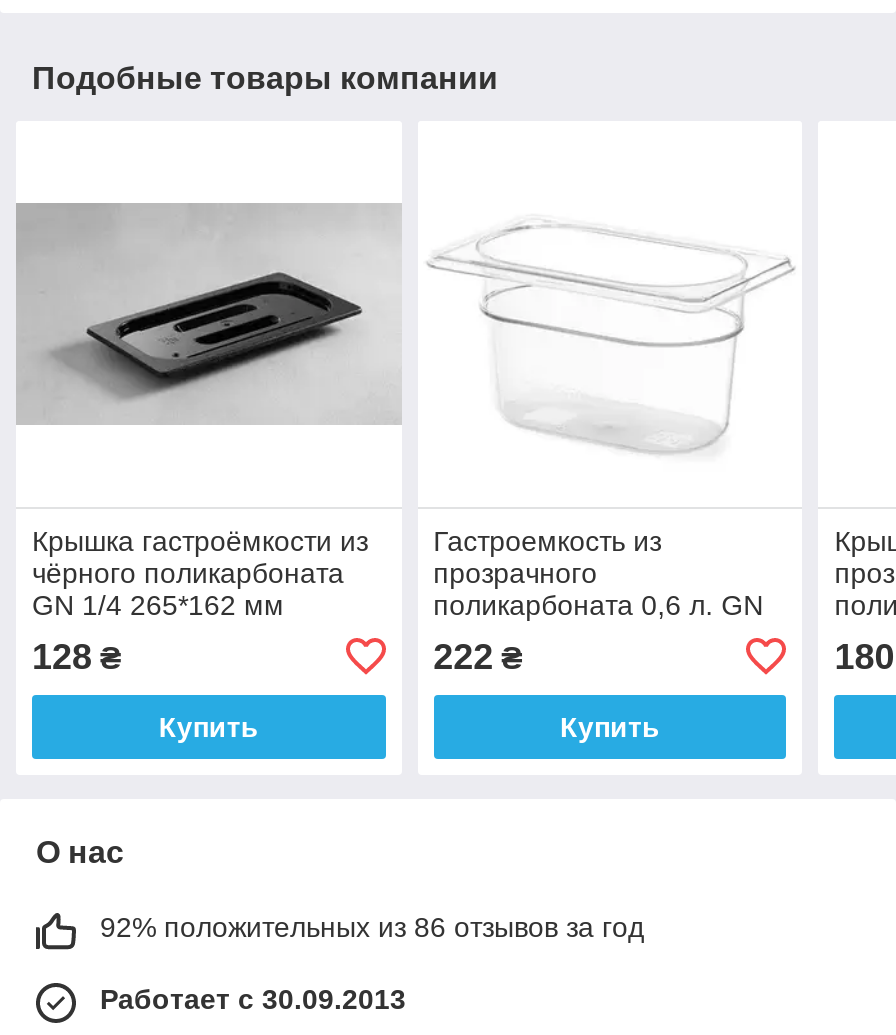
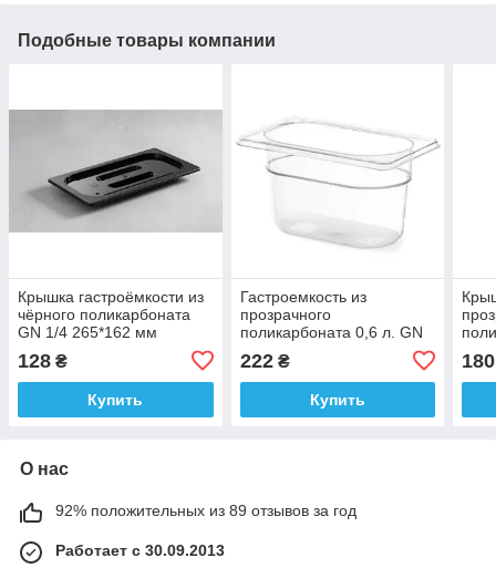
- 92% положительных из 86 отзывов за год
+ 92% положительных из 89 отзывов за год
